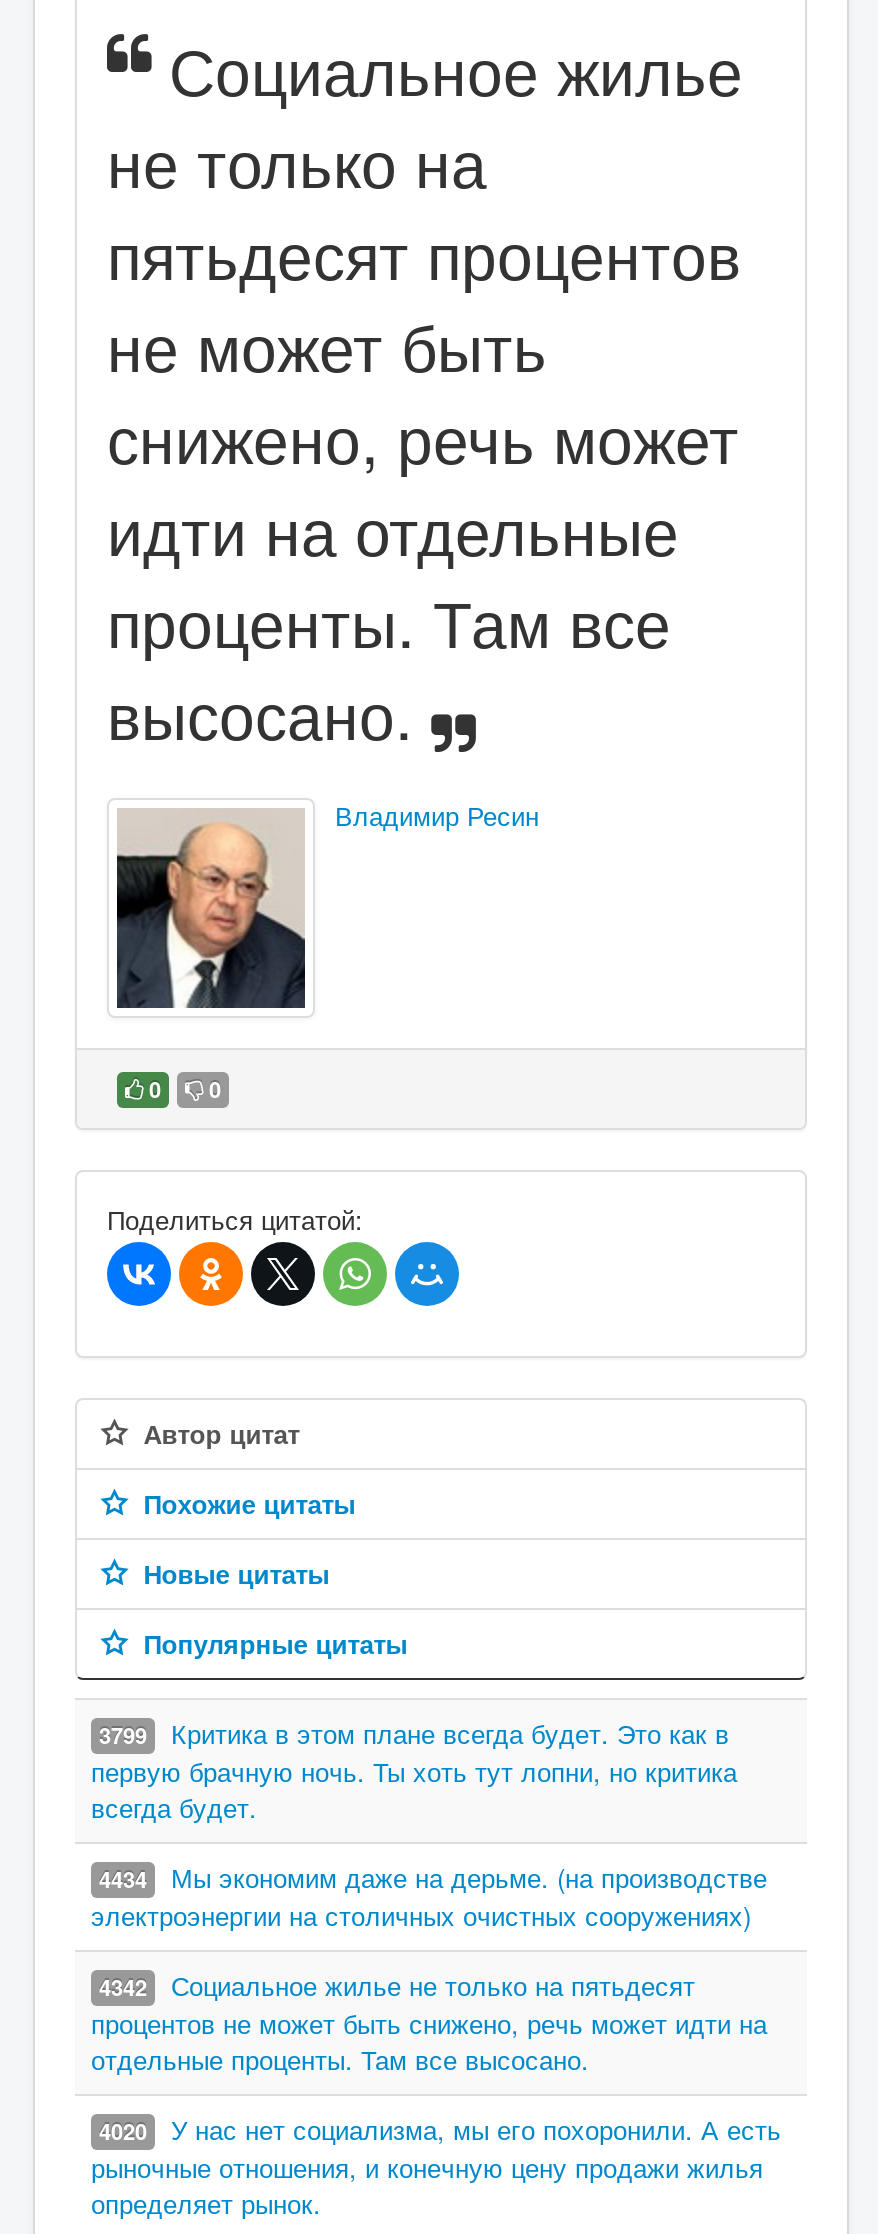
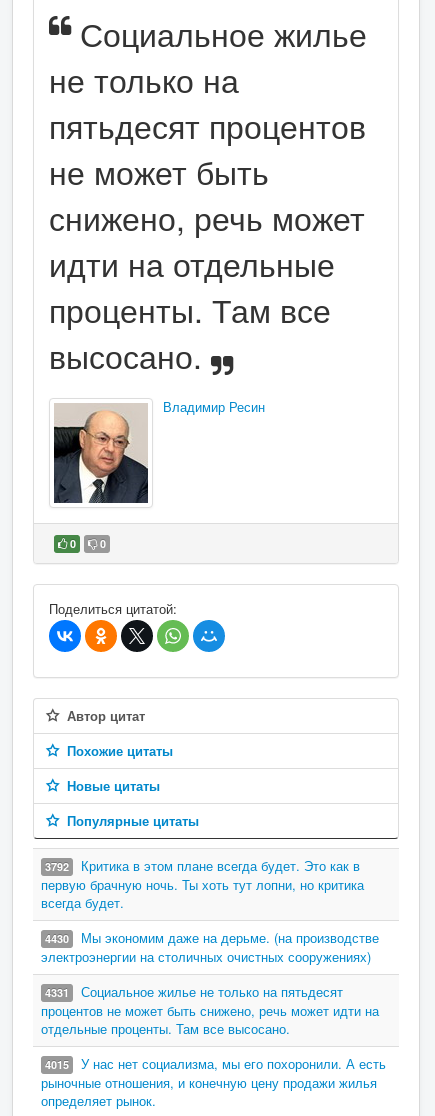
- 3799 Критика в этом плане всегда будет. Это как в
+ 3792 Критика в этом плане всегда будет. Это как в

- 4434 Мы экономим даже на дерьме. (на производстве
+ 4430 Мы экономим даже на дерьме. (на производстве

- 4342 Социальное жилье не только на пятьдесят
+ 4331 Социальное жилье не только на пятьдесят

- 4020 У нас нет социализма, мы его похоронили. А есть
+ 4015 У нас нет социализма, мы его похоронили. А есть
